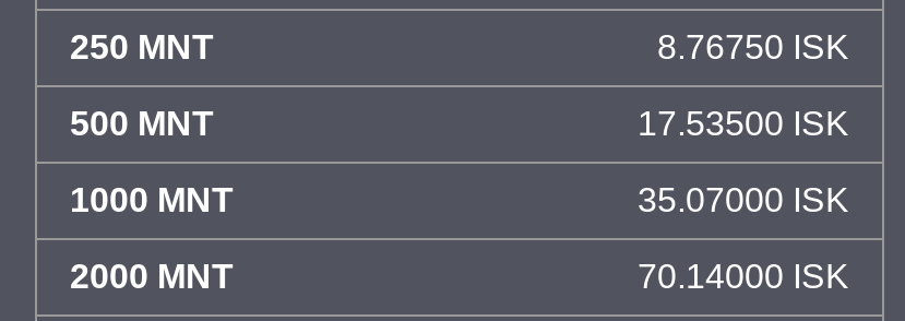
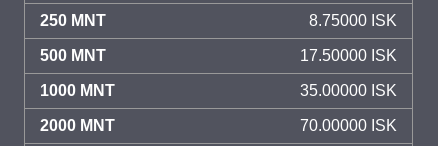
- 8.76750 ISK
+ 8.75000 ISK

- 17.53500 ISK
+ 17.50000 ISK

- 35.07000 ISK
+ 35.00000 ISK

- 70.14000 ISK
+ 70.00000 ISK
